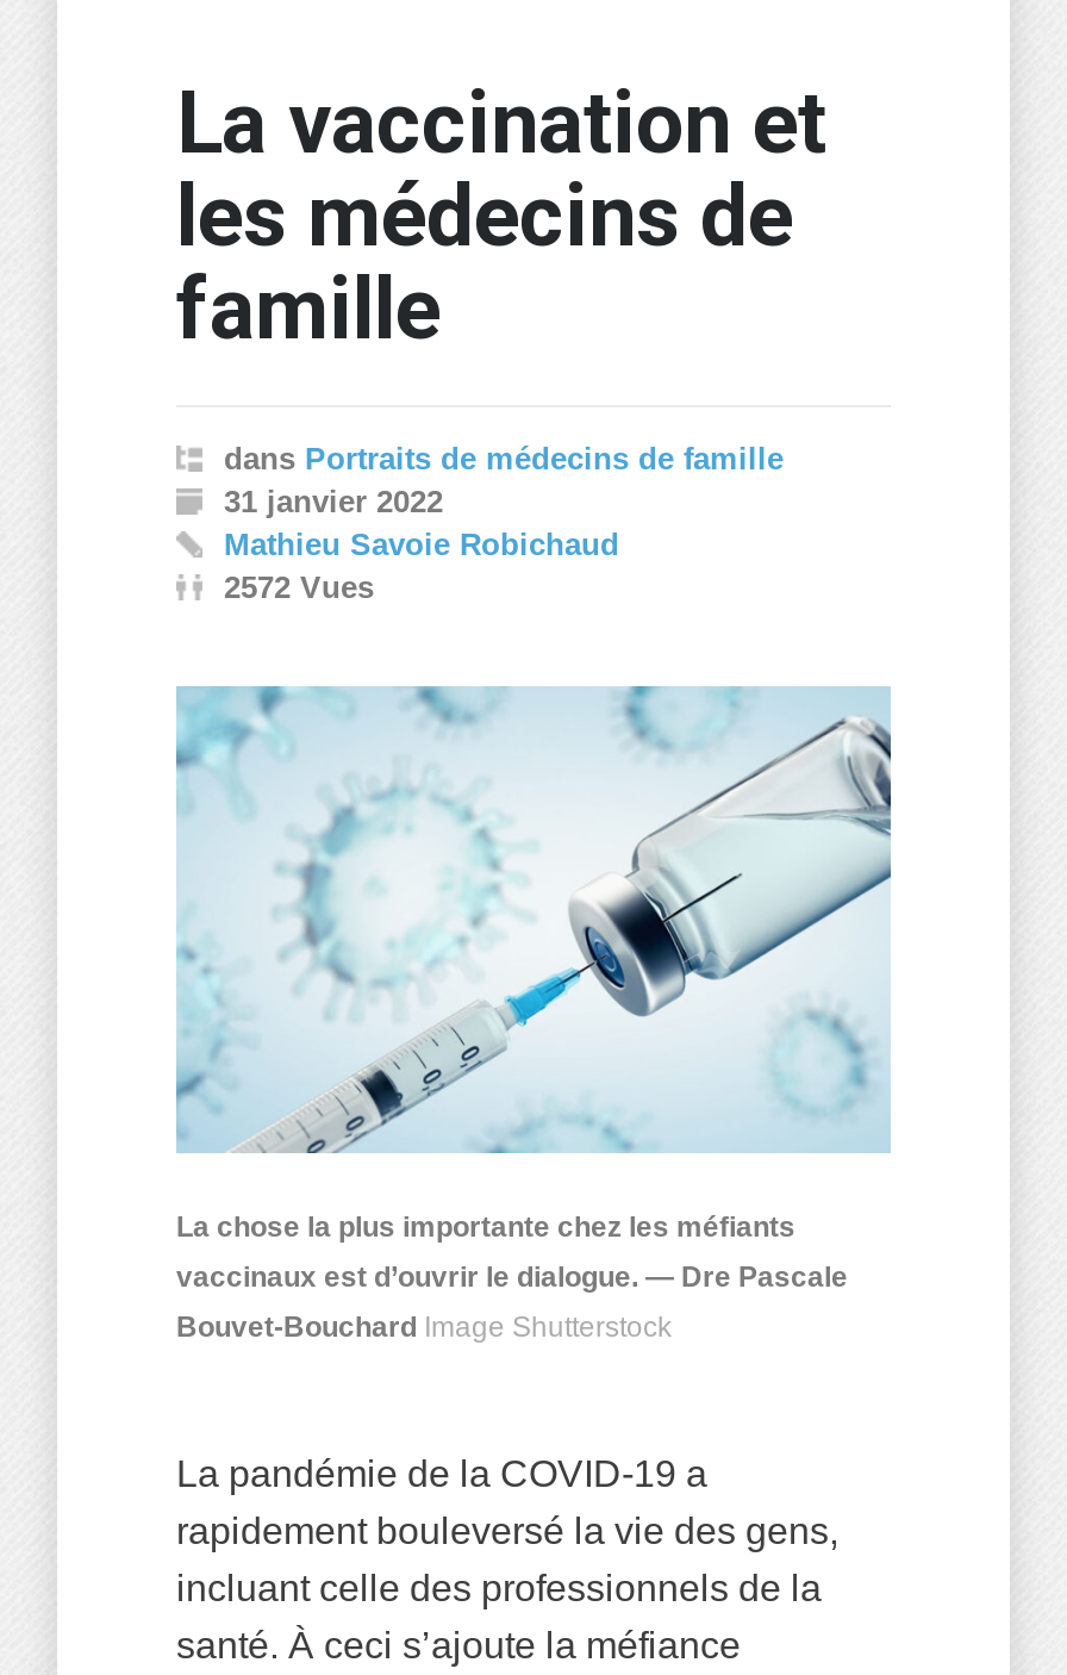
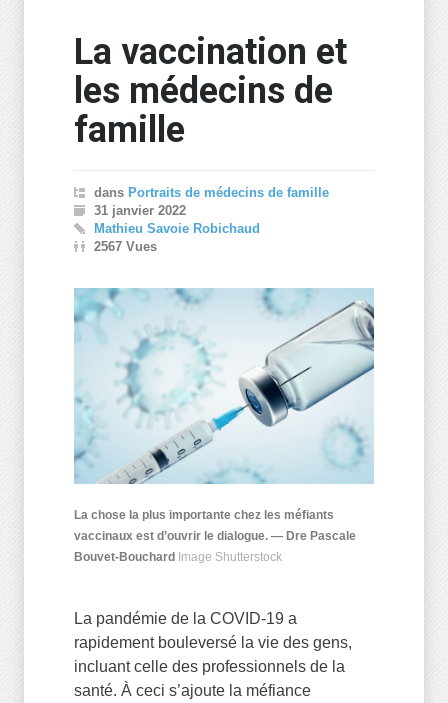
- 2572 Vues
+ 2567 Vues
